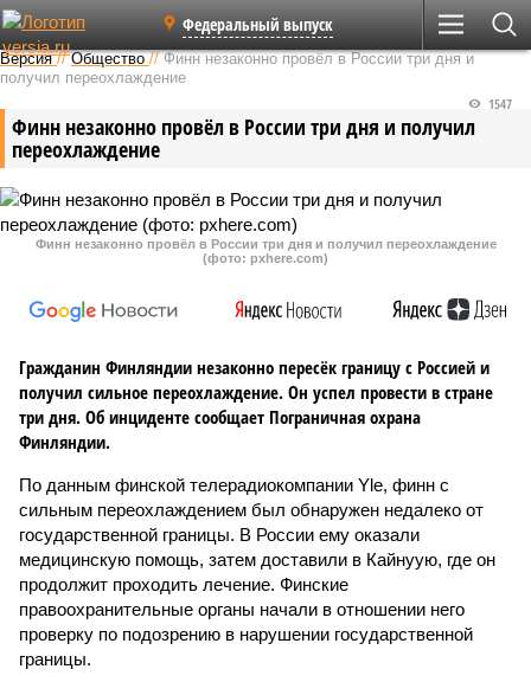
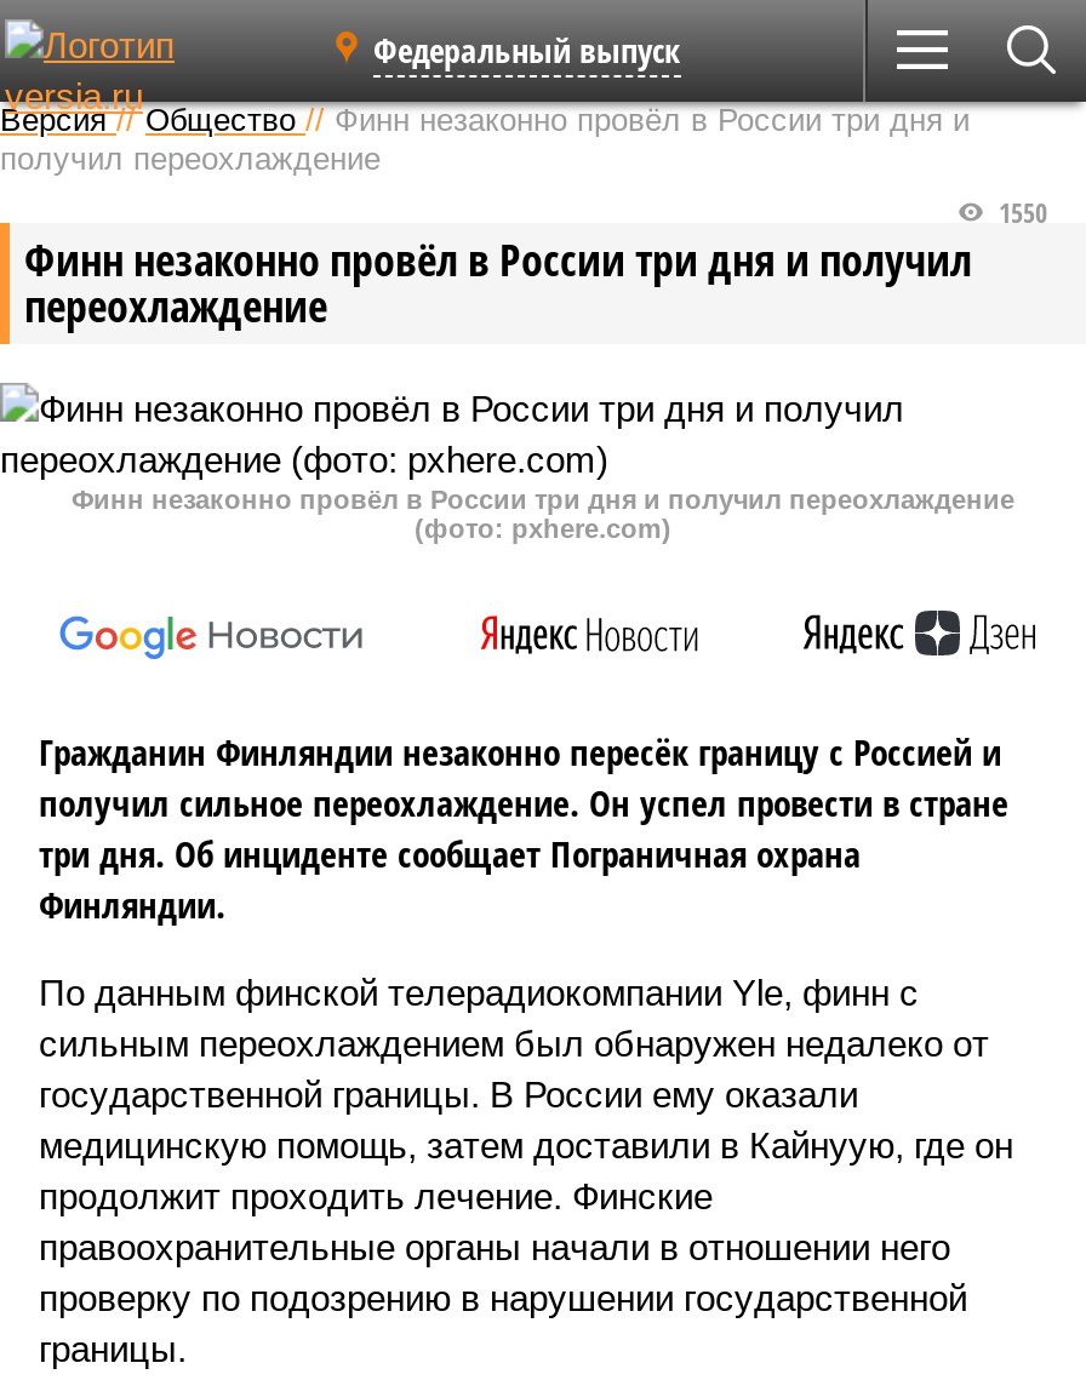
- 1547
+ 1550
